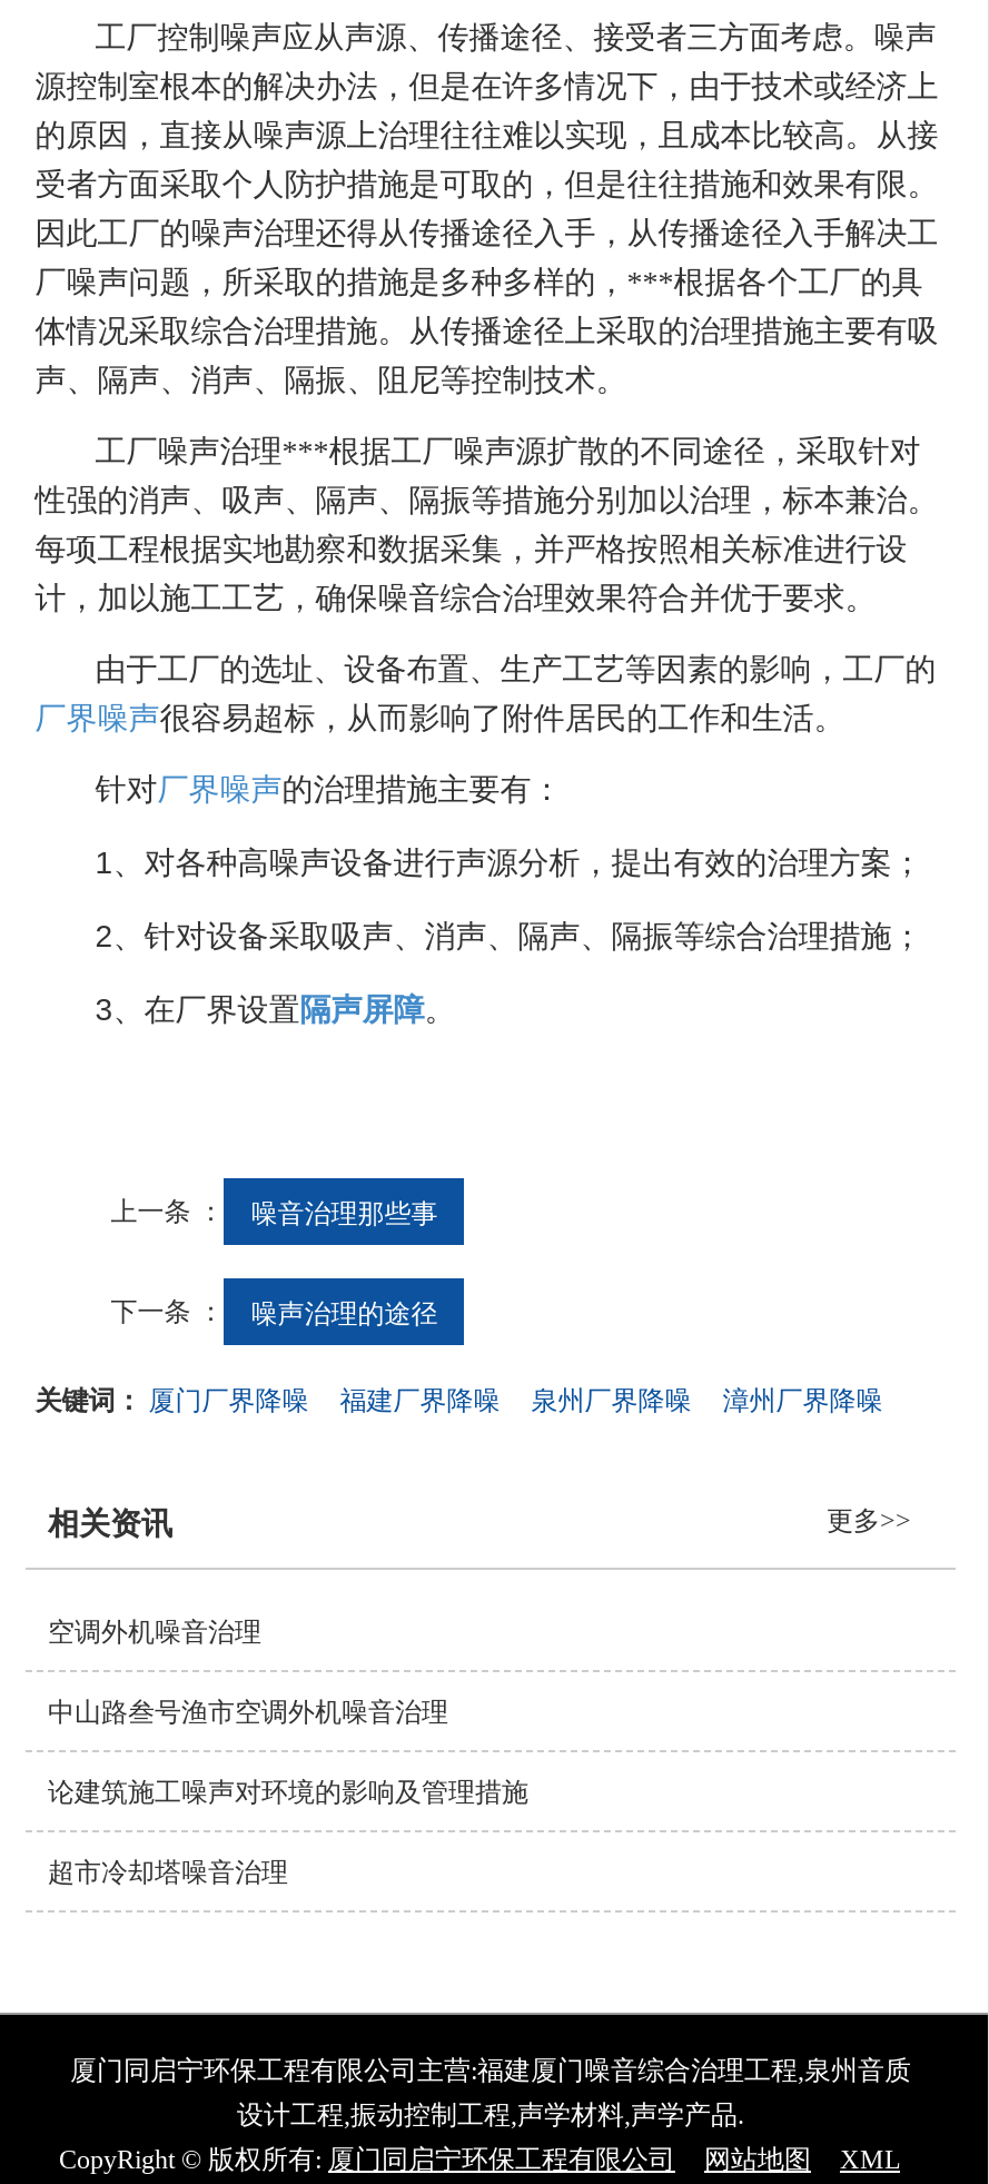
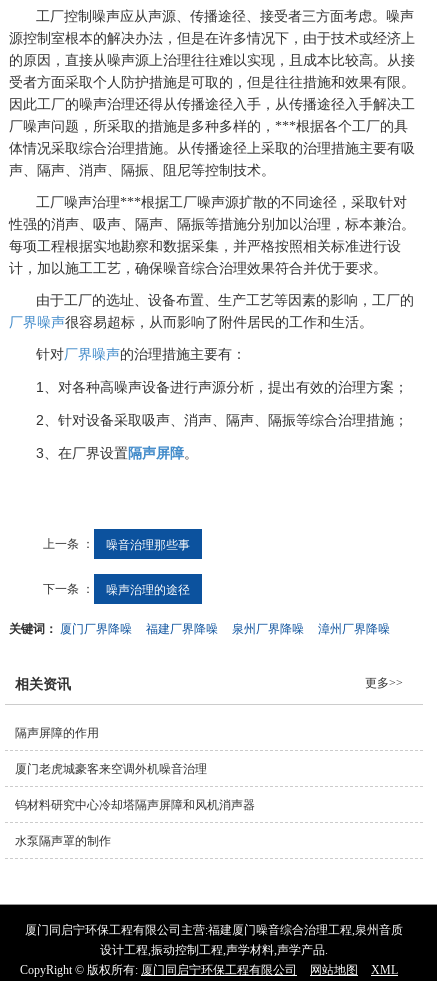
- 空调外机噪音治理
+ 隔声屏障的作用

- 中山路叁号渔市空调外机噪音治理
+ 厦门老虎城豪客来空调外机噪音治理

- 论建筑施工噪声对环境的影响及管理措施
+ 钨材料研究中心冷却塔隔声屏障和风机消声器

- 超市冷却塔噪音治理
+ 水泵隔声罩的制作
